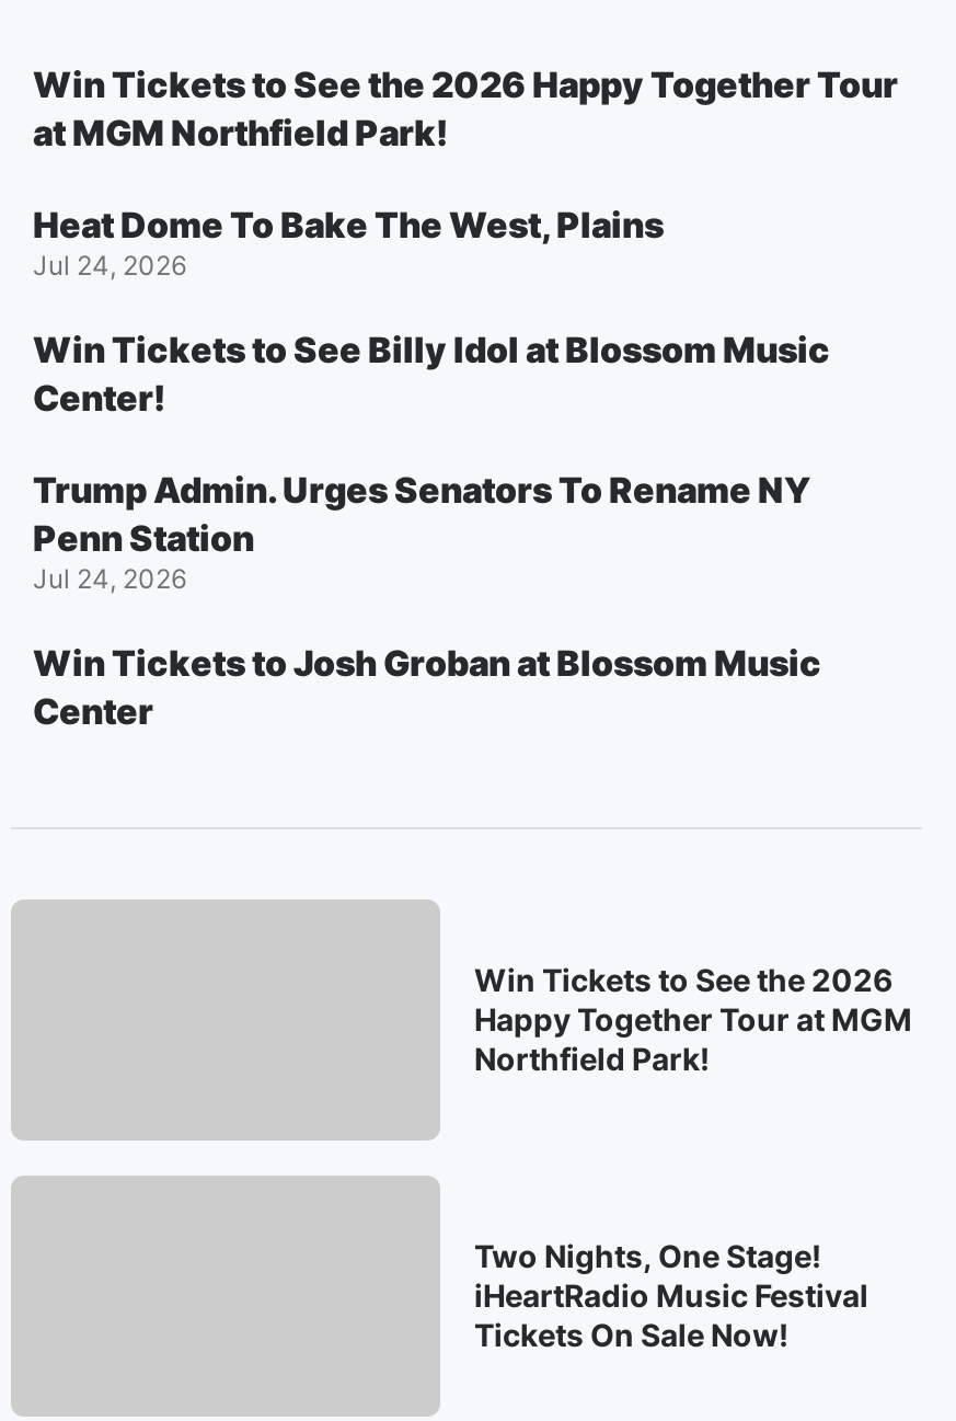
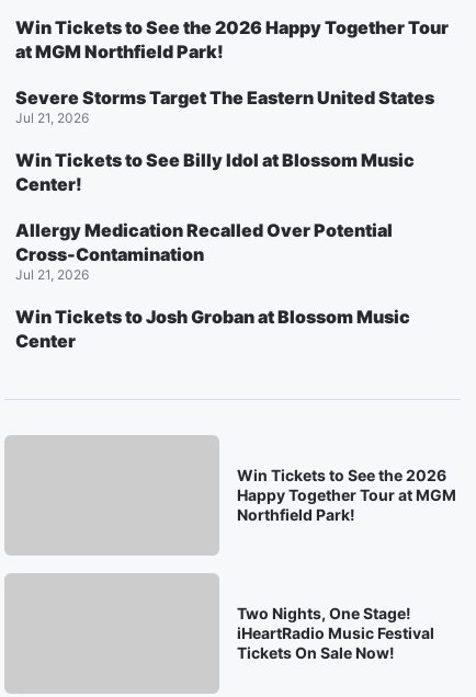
- Heat Dome To Bake The West, Plains
- Jul 24, 2026
+ Severe Storms Target The Eastern United States
+ Jul 21, 2026

- Trump Admin. Urges Senators To Rename NY
- Penn Station
- Jul 24, 2026
+ Allergy Medication Recalled Over Potential
+ Cross-Contamination
+ Jul 21, 2026
